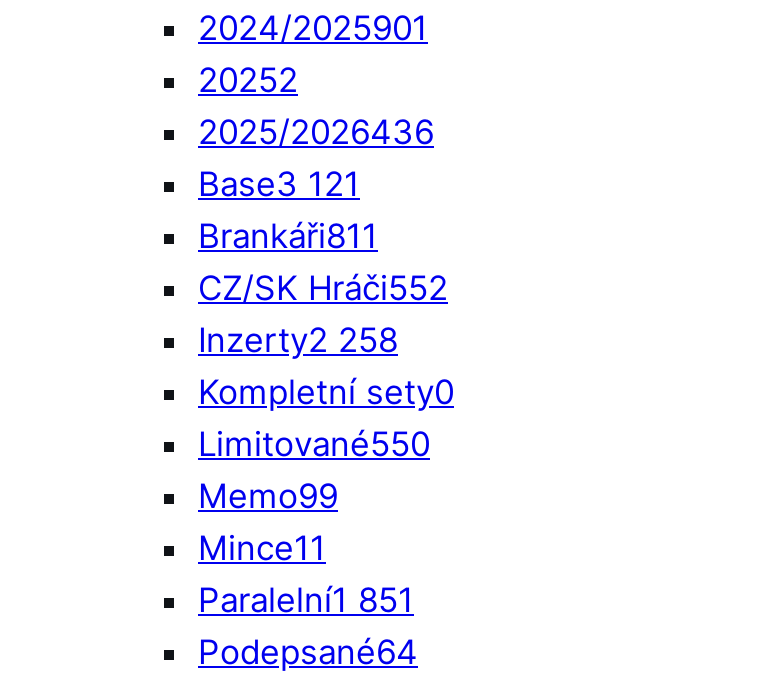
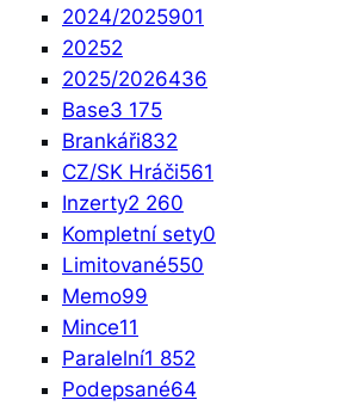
- Base3 121
+ Base3 175

- Brankáři811
+ Brankáři832

- CZ/SK Hráči552
+ CZ/SK Hráči561

- Inzerty2 258
+ Inzerty2 260

- Paralelní1 851
+ Paralelní1 852
